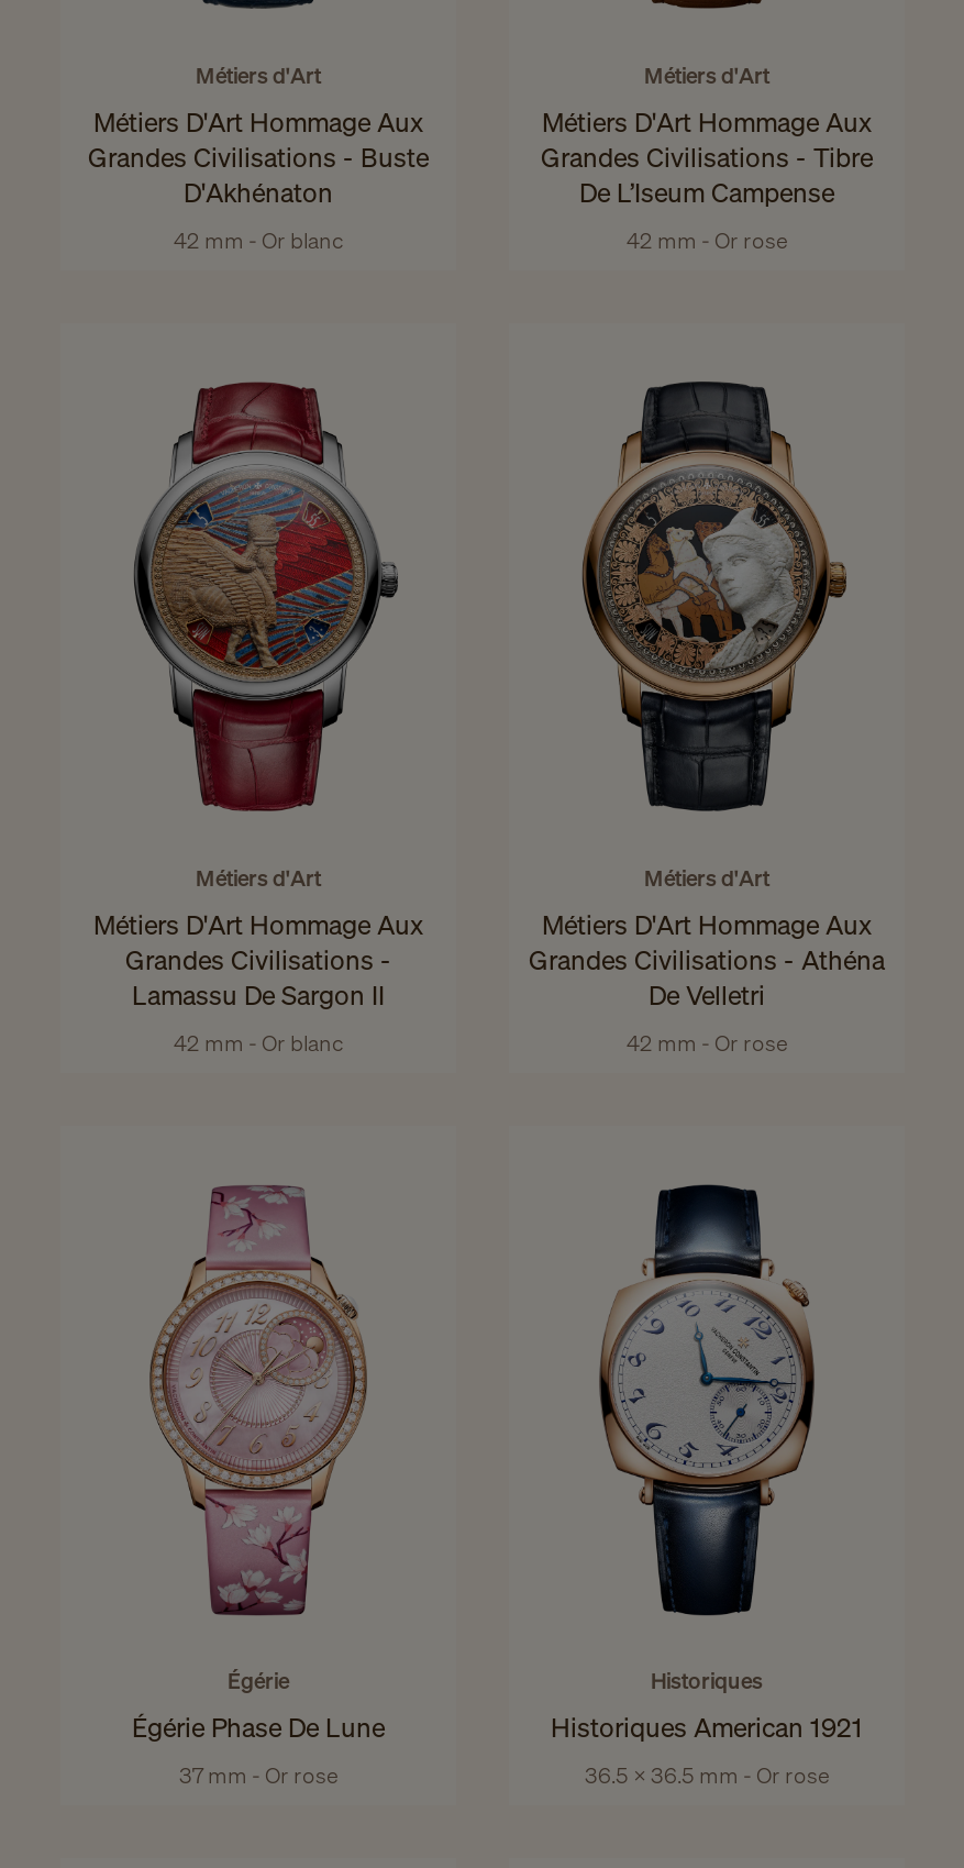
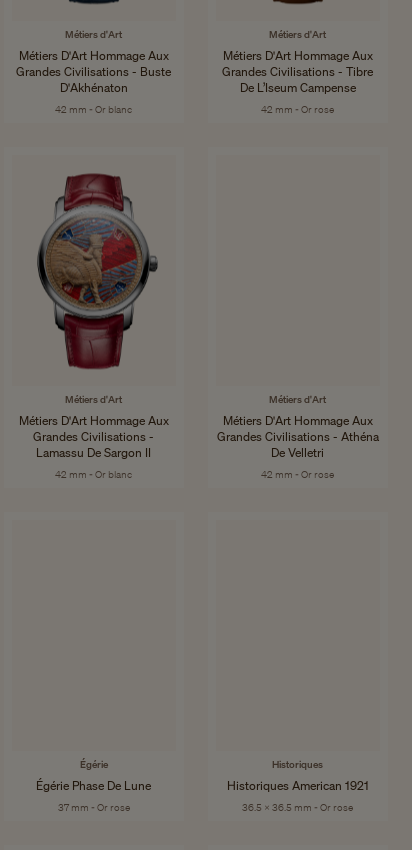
- [image]

- [image]

- [image]
